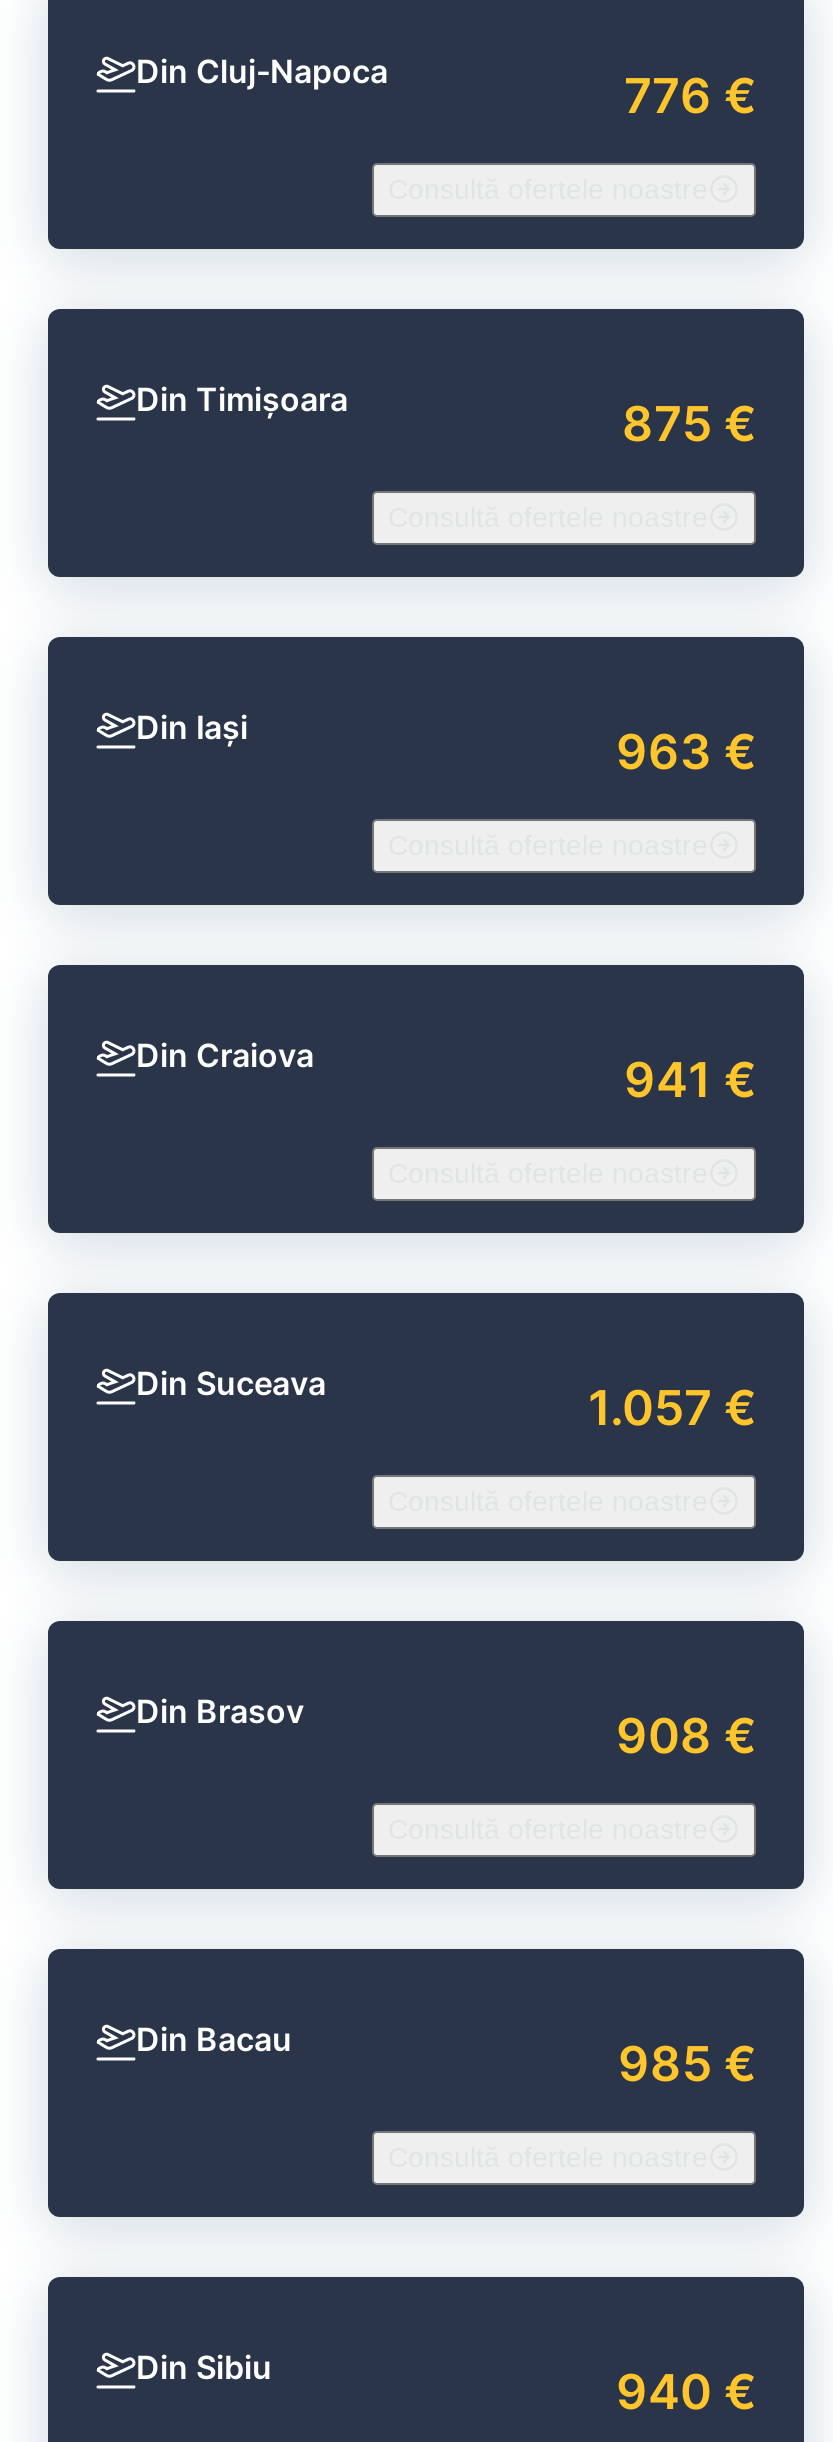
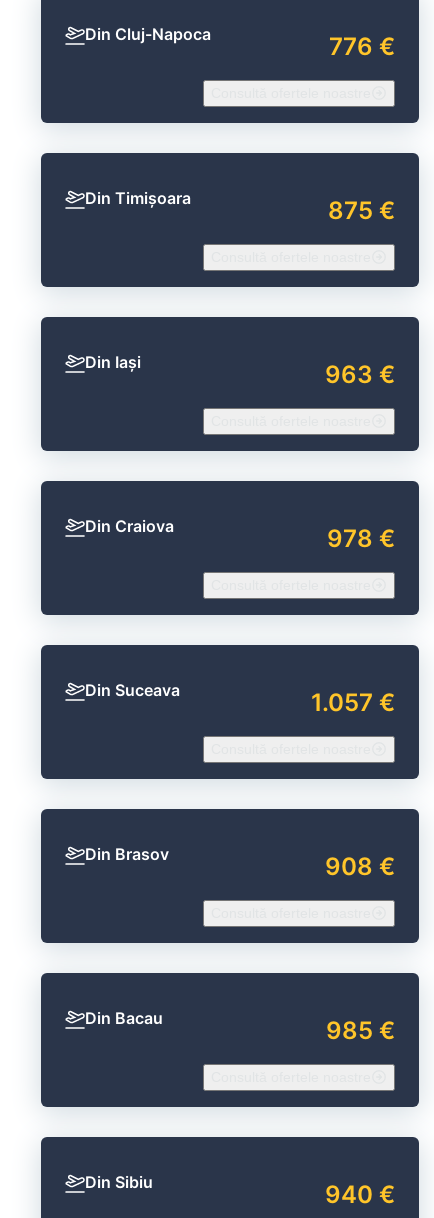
- 941 €
+ 978 €
